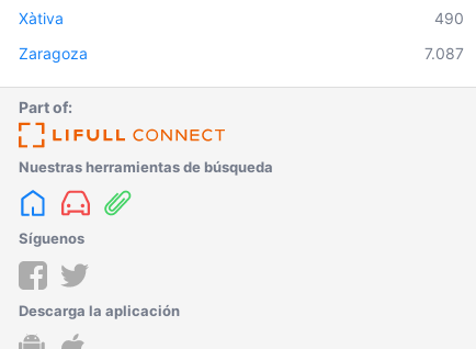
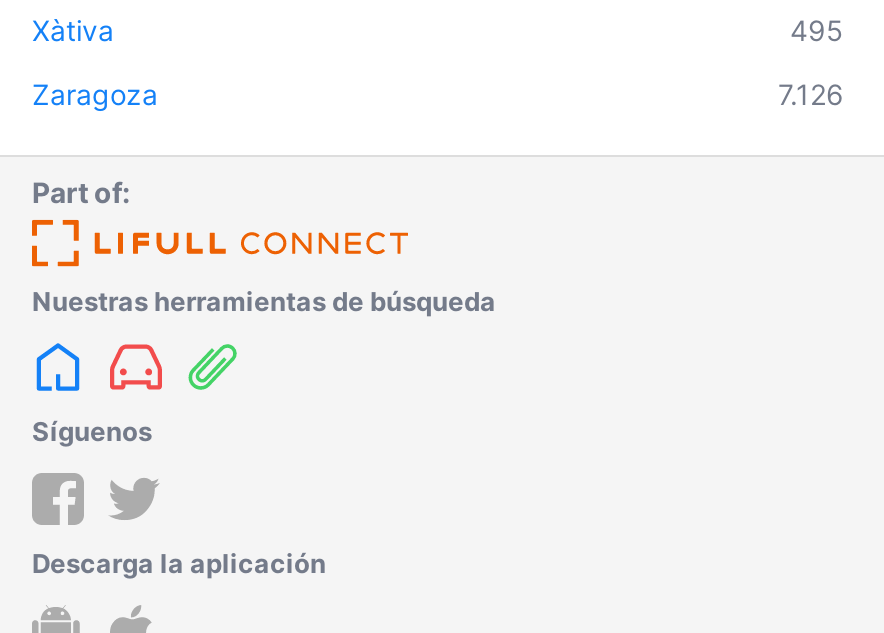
- 490
+ 495

- 7.087
+ 7.126
